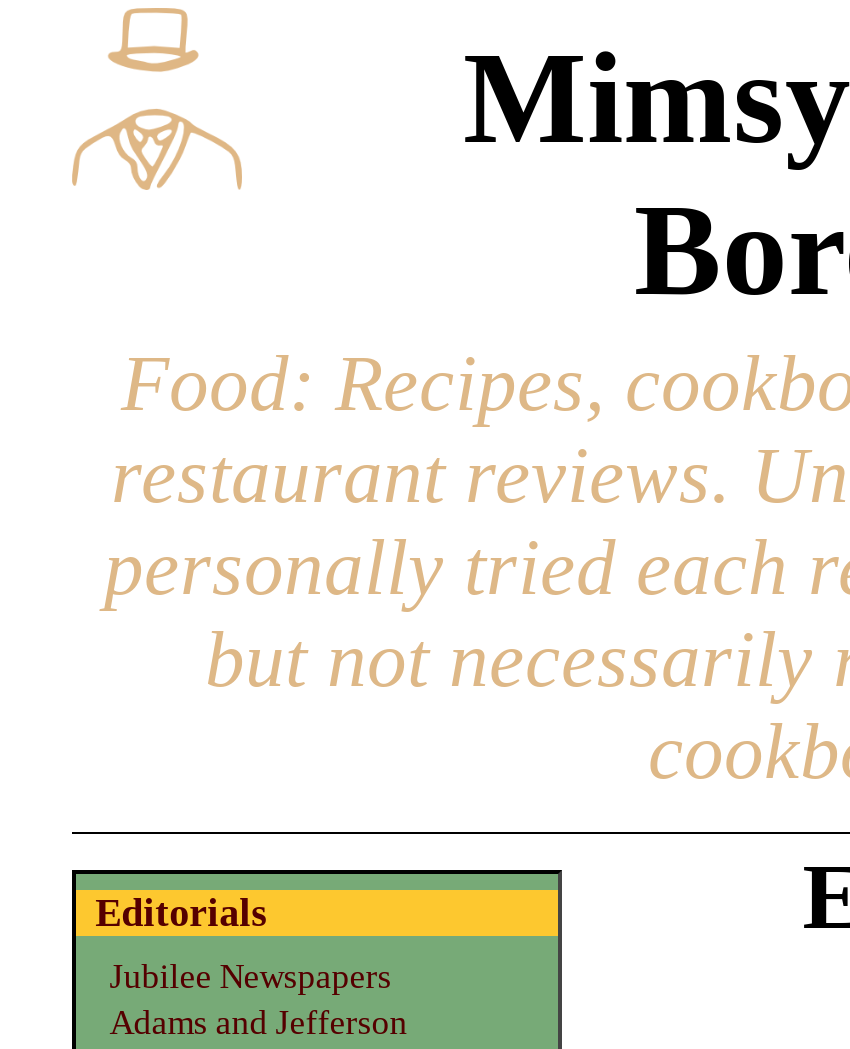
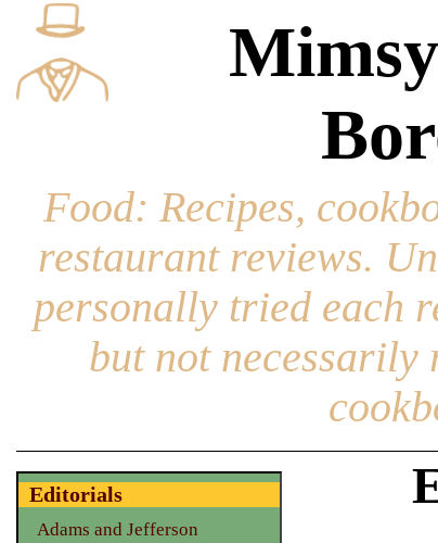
- Jubilee Newspapers
